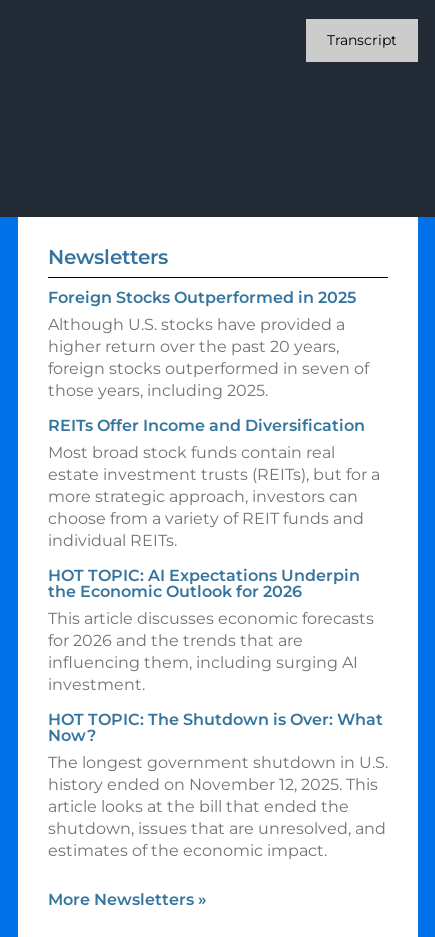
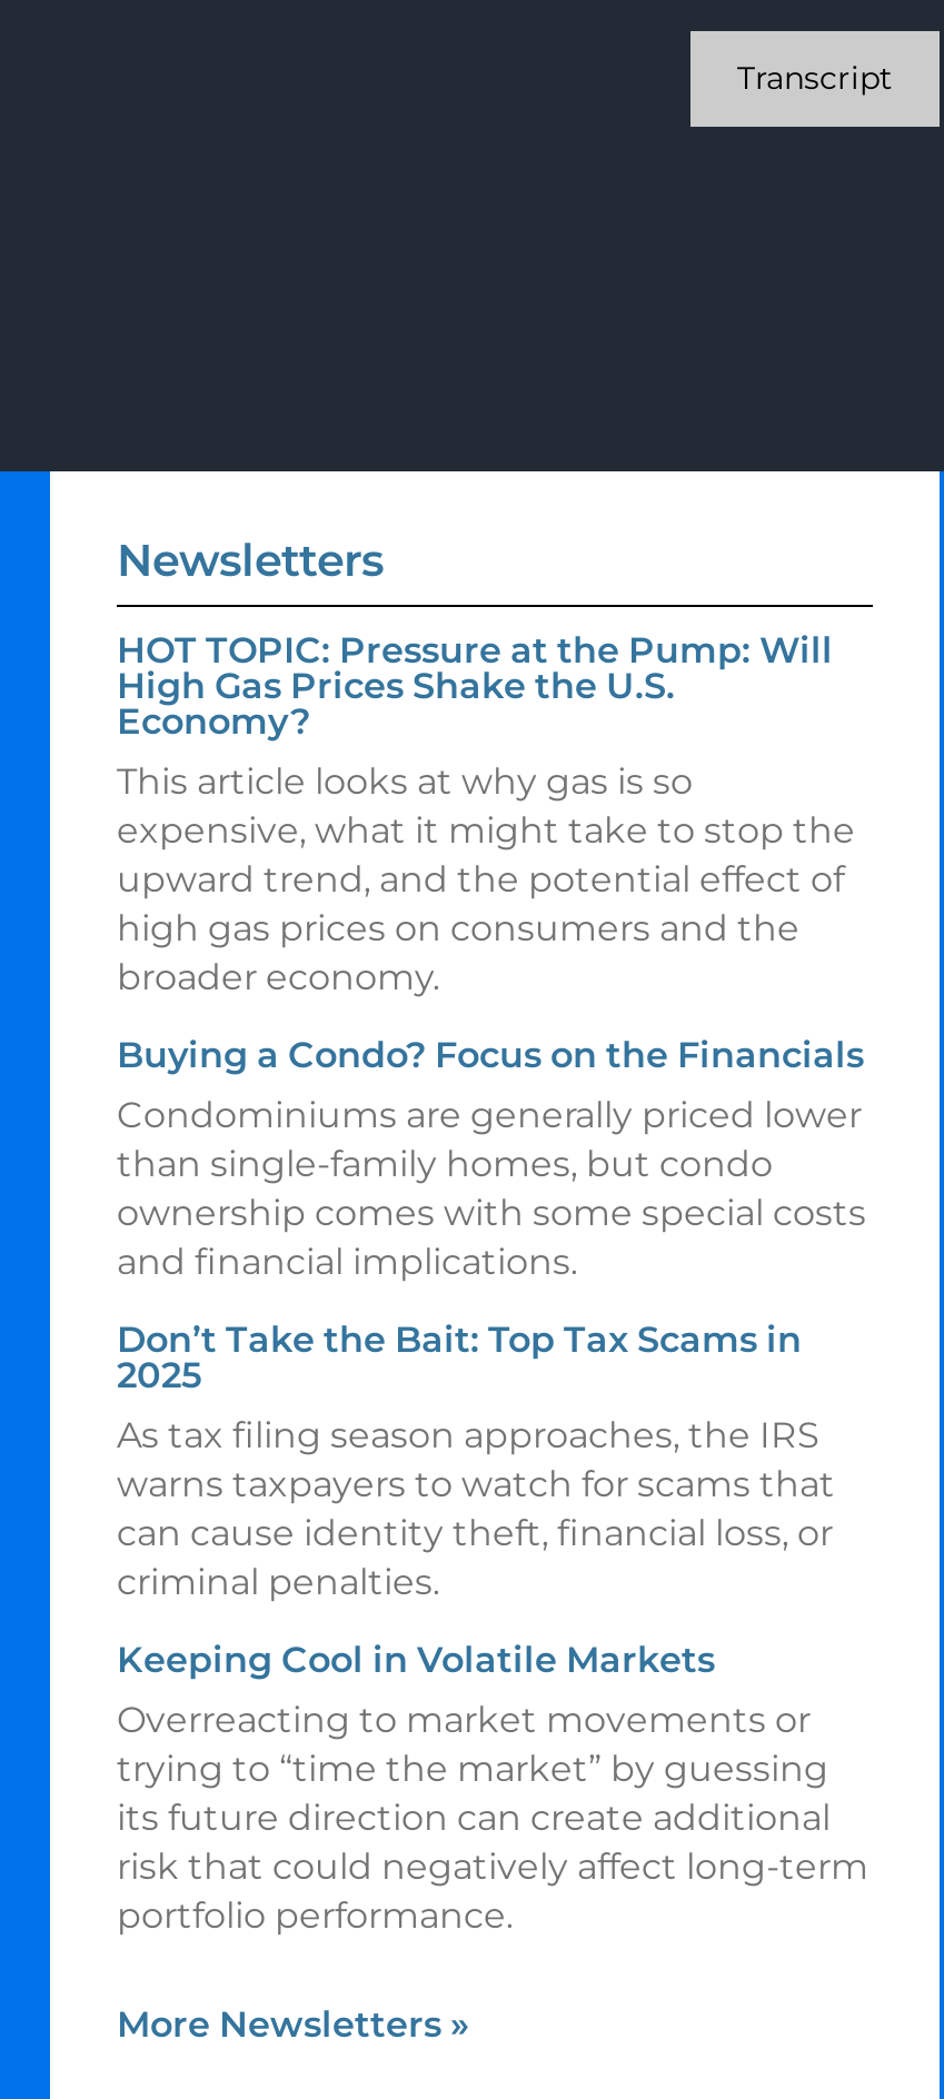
- Foreign Stocks Outperformed in 2025
- Although U.S. stocks have provided a
- higher return over the past 20 years,
- foreign stocks outperformed in seven of
- those years, including 2025.
+ HOT TOPIC: Pressure at the Pump: Will
+ High Gas Prices Shake the U.S.
+ Economy?
+ This article looks at why gas is so
+ expensive, what it might take to stop the
+ upward trend, and the potential effect of
+ high gas prices on consumers and the
+ broader economy.

- REITs Offer Income and Diversification
- Most broad stock funds contain real
- estate investment trusts (REITs), but for a
- more strategic approach, investors can
- choose from a variety of REIT funds and
- individual REITs.
+ Buying a Condo? Focus on the Financials
+ Condominiums are generally priced lower
+ than single-family homes, but condo
+ ownership comes with some special costs
+ and financial implications.

- HOT TOPIC: AI Expectations Underpin
- the Economic Outlook for 2026
- This article discusses economic forecasts
- for 2026 and the trends that are
- influencing them, including surging AI
- investment.
+ Don’t Take the Bait: Top Tax Scams in
+ 2025
+ As tax filing season approaches, the IRS
+ warns taxpayers to watch for scams that
+ can cause identity theft, financial loss, or
+ criminal penalties.

- HOT TOPIC: The Shutdown is Over: What
- Now?
- The longest government shutdown in U.S.
- history ended on November 12, 2025. This
- article looks at the bill that ended the
- shutdown, issues that are unresolved, and
- estimates of the economic impact.
+ Keeping Cool in Volatile Markets
+ Overreacting to market movements or
+ trying to “time the market” by guessing
+ its future direction can create additional
+ risk that could negatively affect long-term
+ portfolio performance.
